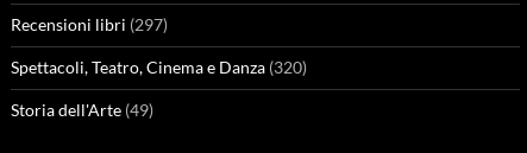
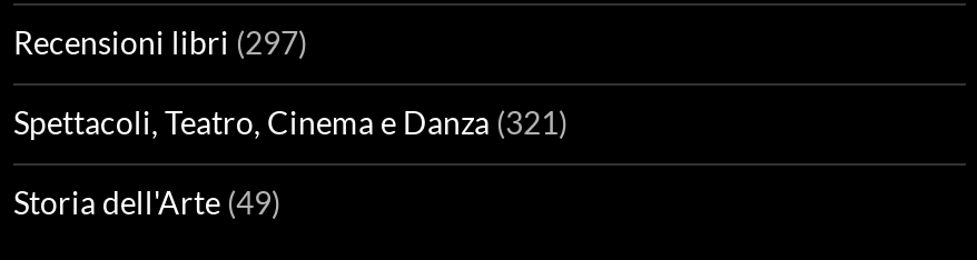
- Spettacoli, Teatro, Cinema e Danza (320)
+ Spettacoli, Teatro, Cinema e Danza (321)
